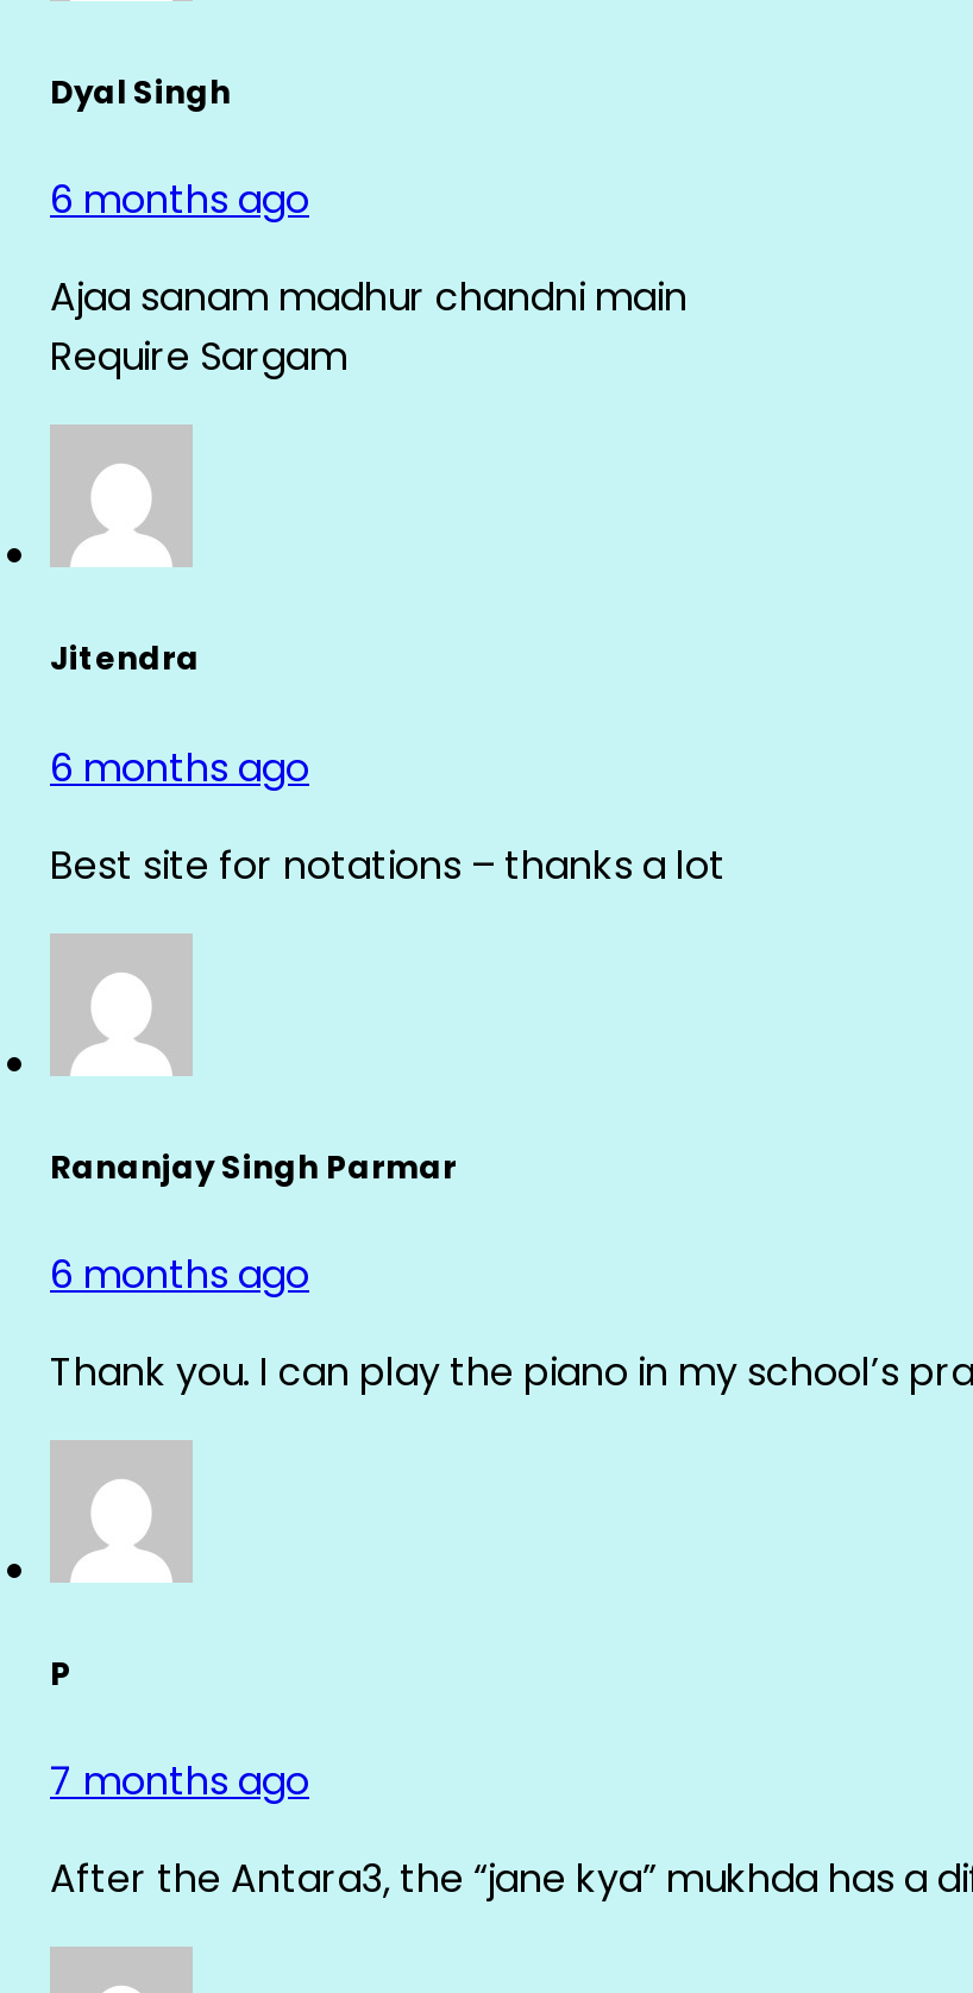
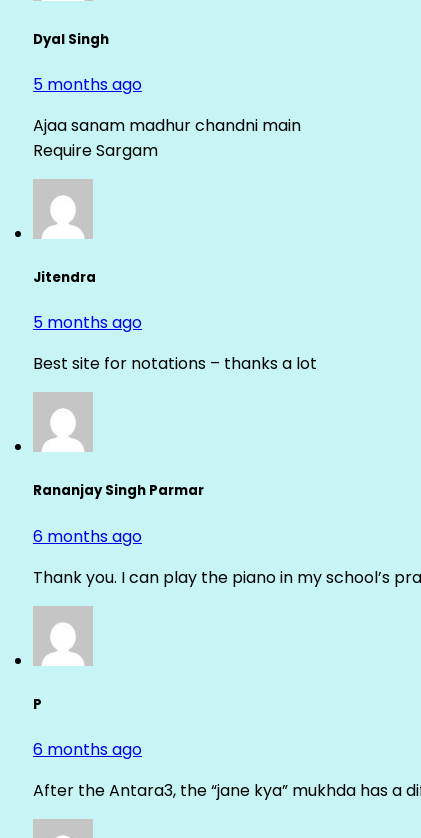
- 6 months ago
+ 5 months ago

- 6 months ago
+ 5 months ago

- 7 months ago
+ 6 months ago
